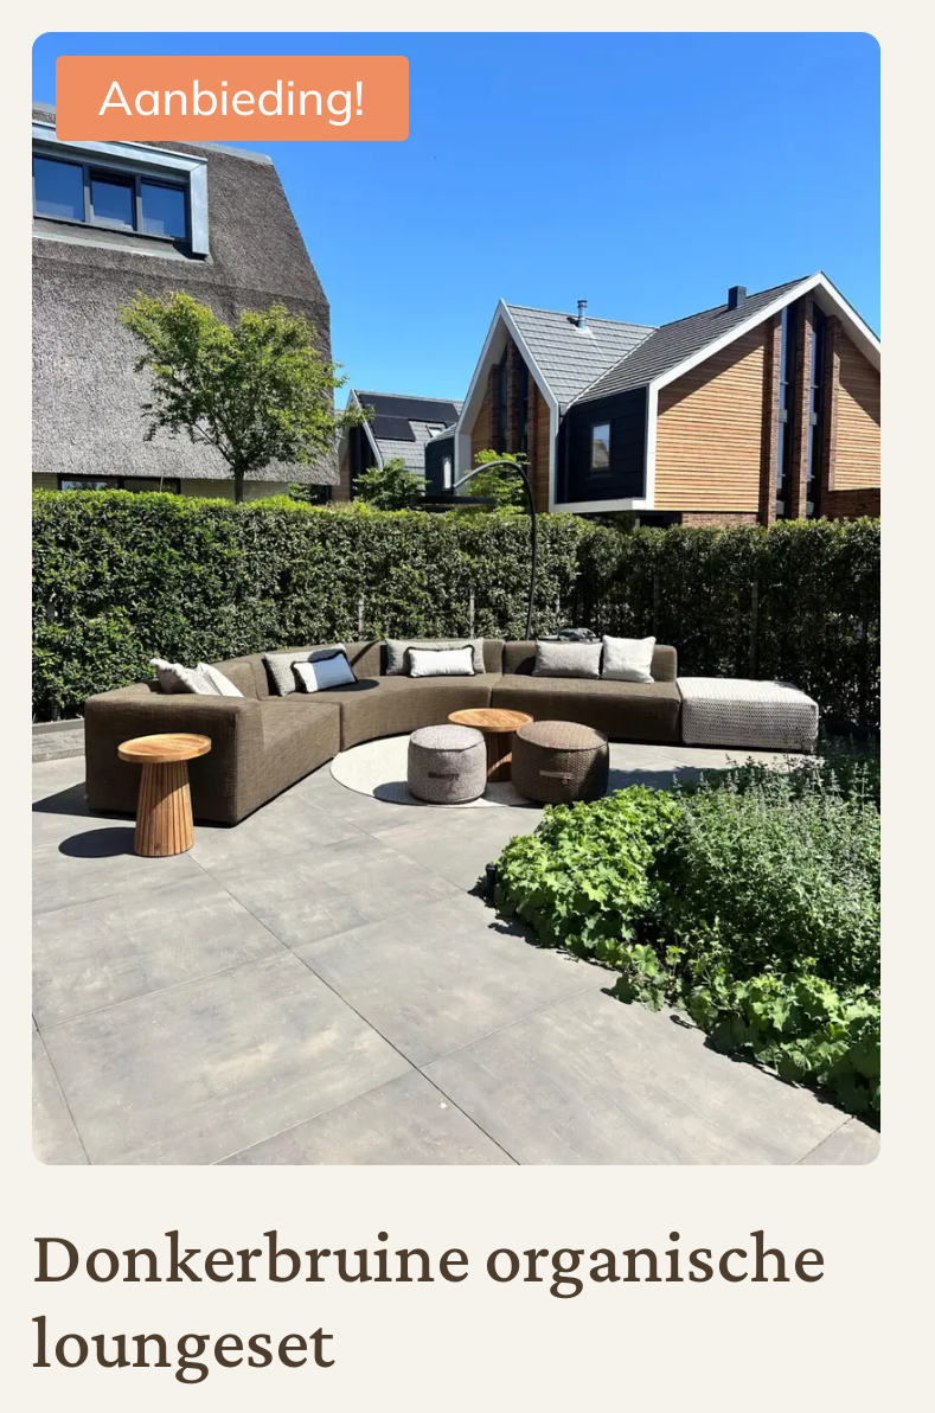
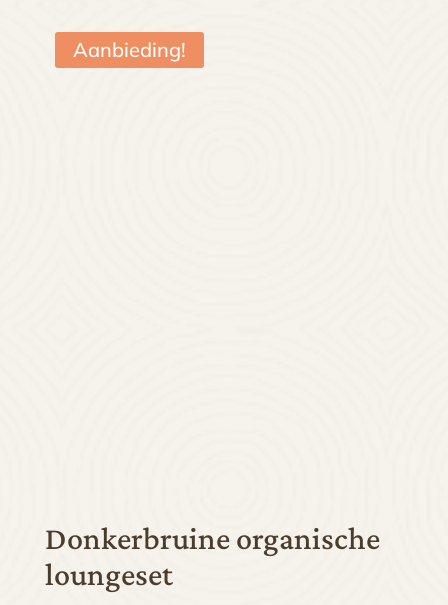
- [image]
